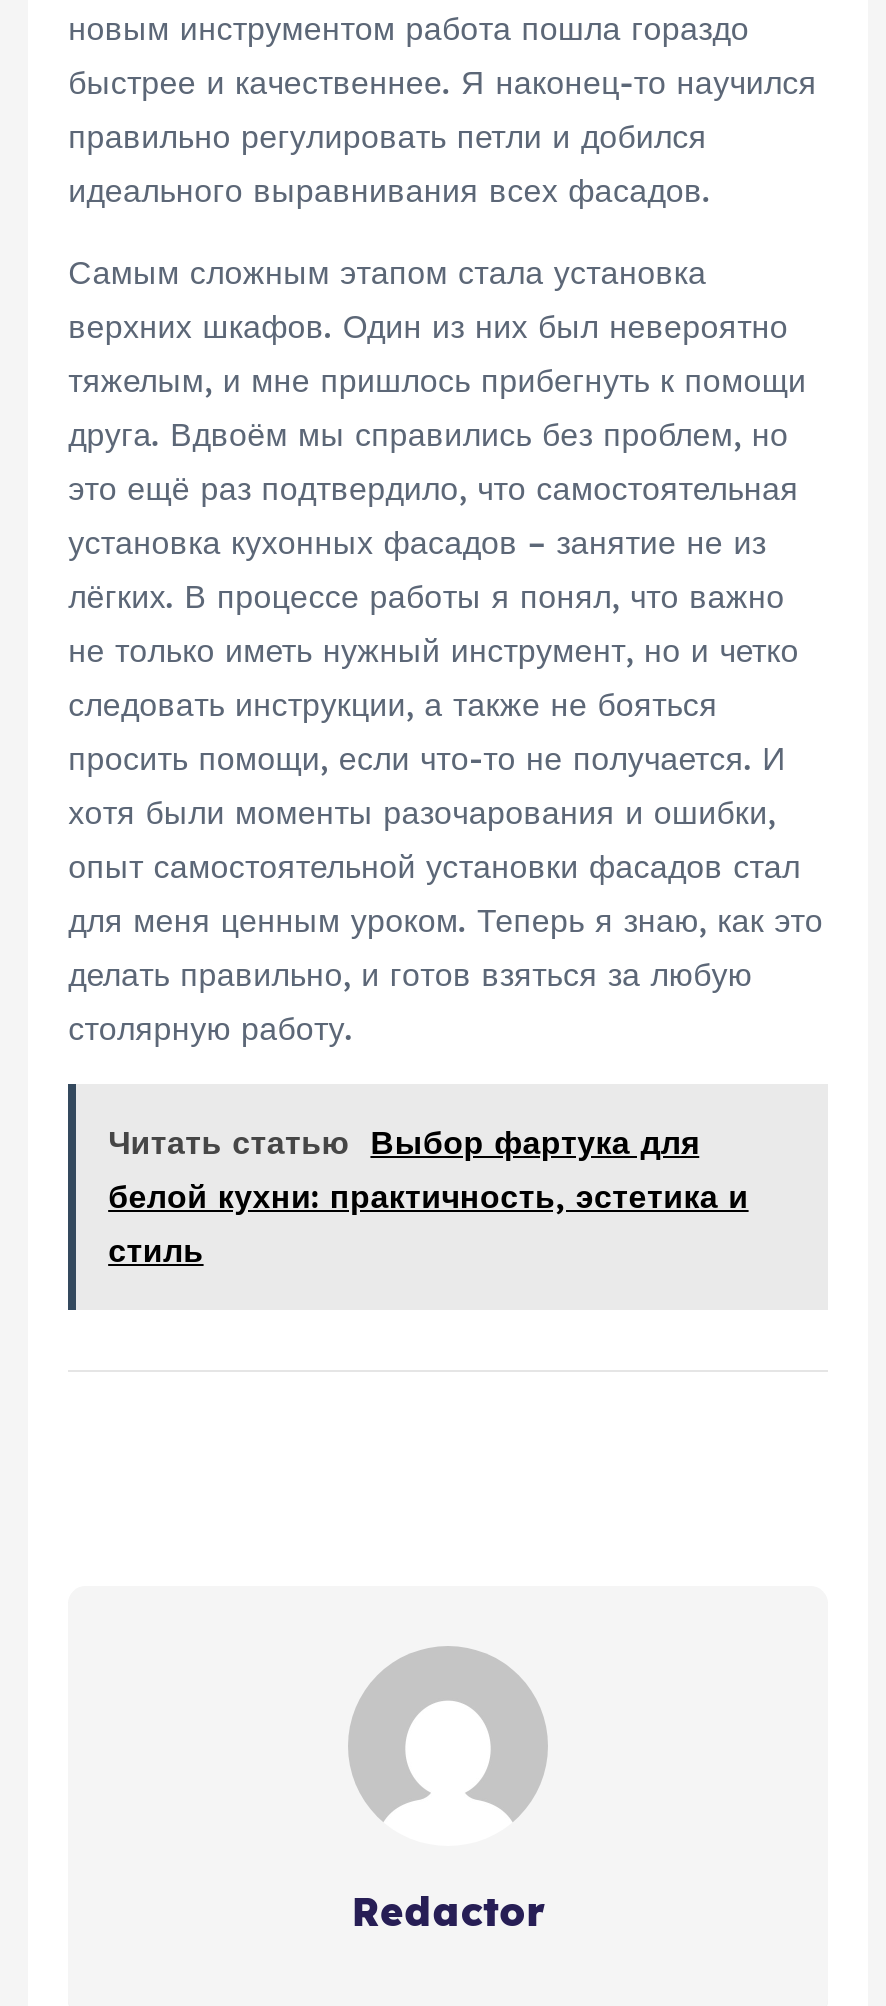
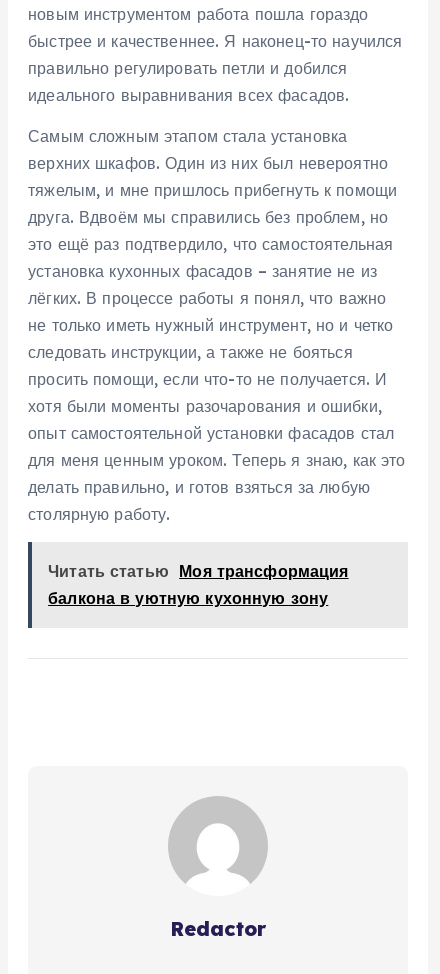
- Читать статью Выбор фартука для
- белой кухни: практичность, эстетика и
- стиль
+ Читать статью Моя трансформация
+ балкона в уютную кухонную зону
